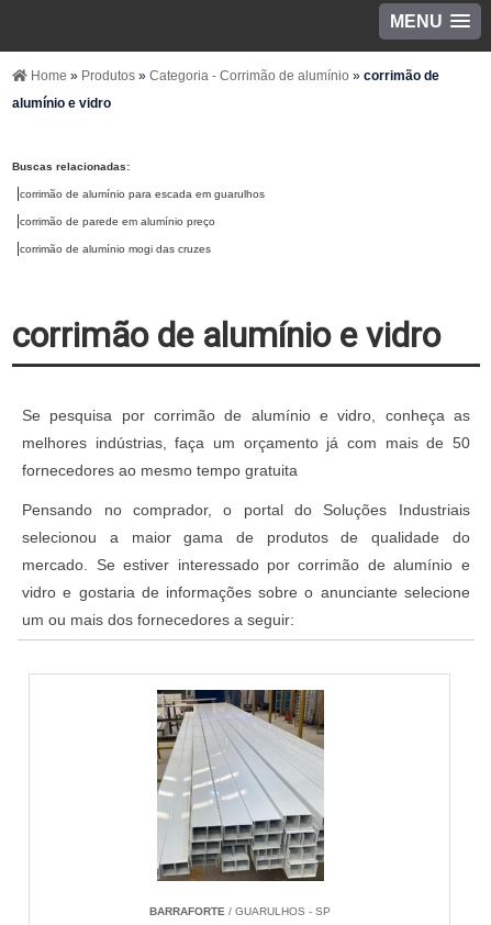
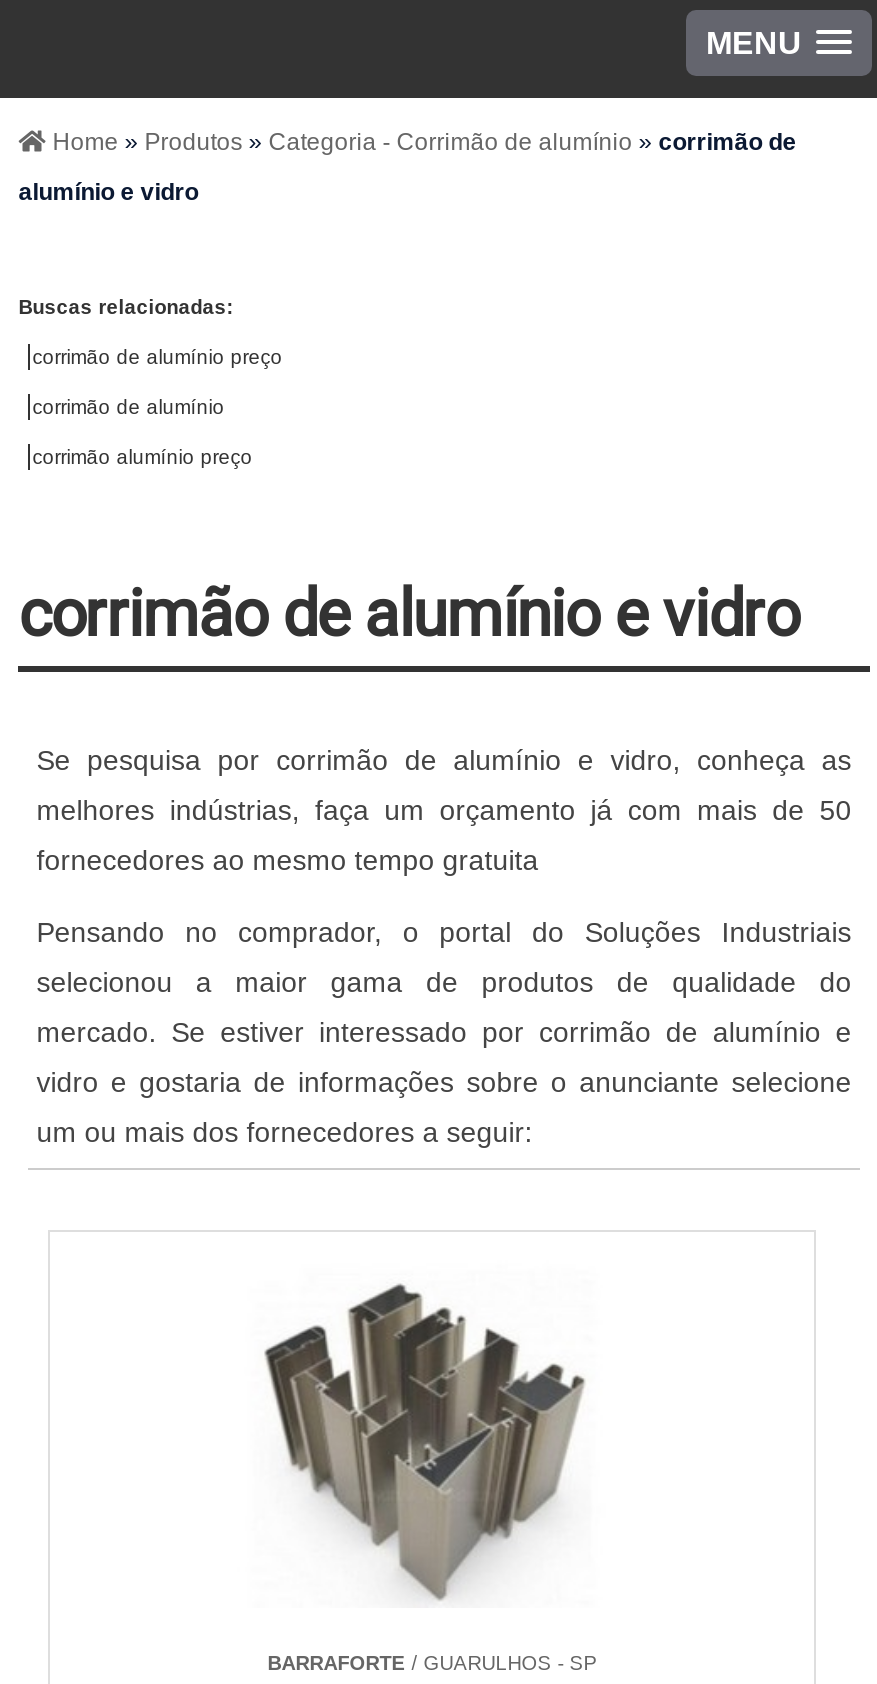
- corrimão de alumínio para escada em guarulhos
+ corrimão de alumínio preço

- corrimão de parede em alumínio preço
+ corrimão de alumínio

- corrimão de alumínio mogi das cruzes
+ corrimão alumínio preço

- [image]
+ [image]
